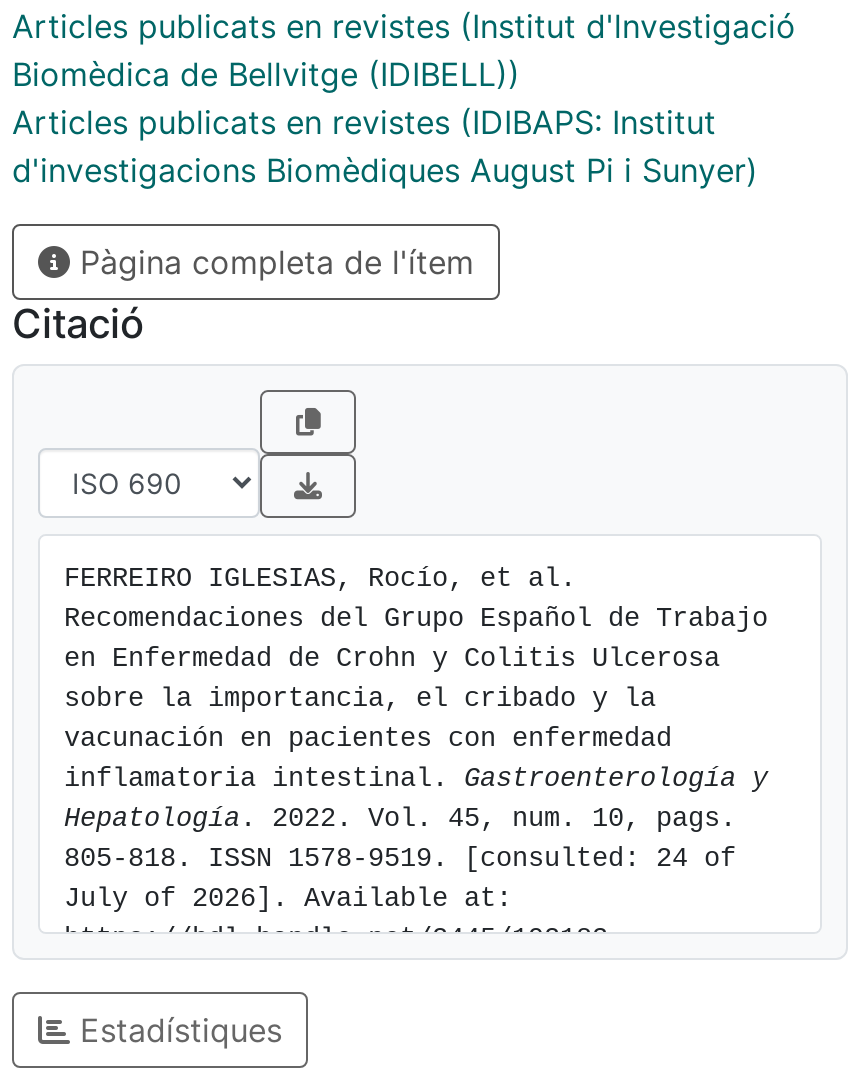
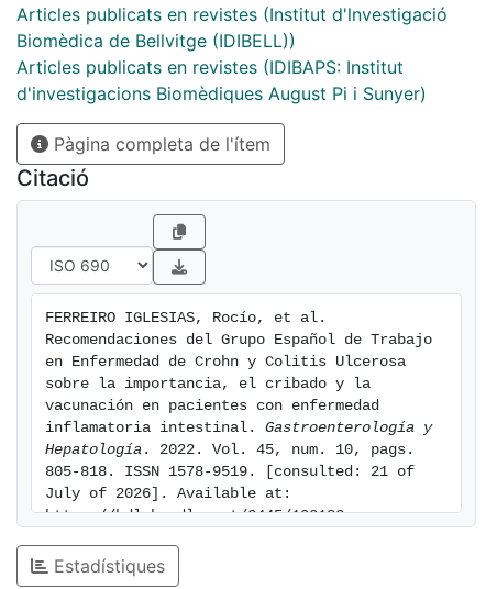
- 805-818. ISSN 1578-9519. [consulted: 24 of
+ 805-818. ISSN 1578-9519. [consulted: 21 of
